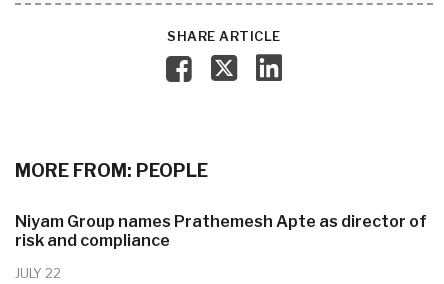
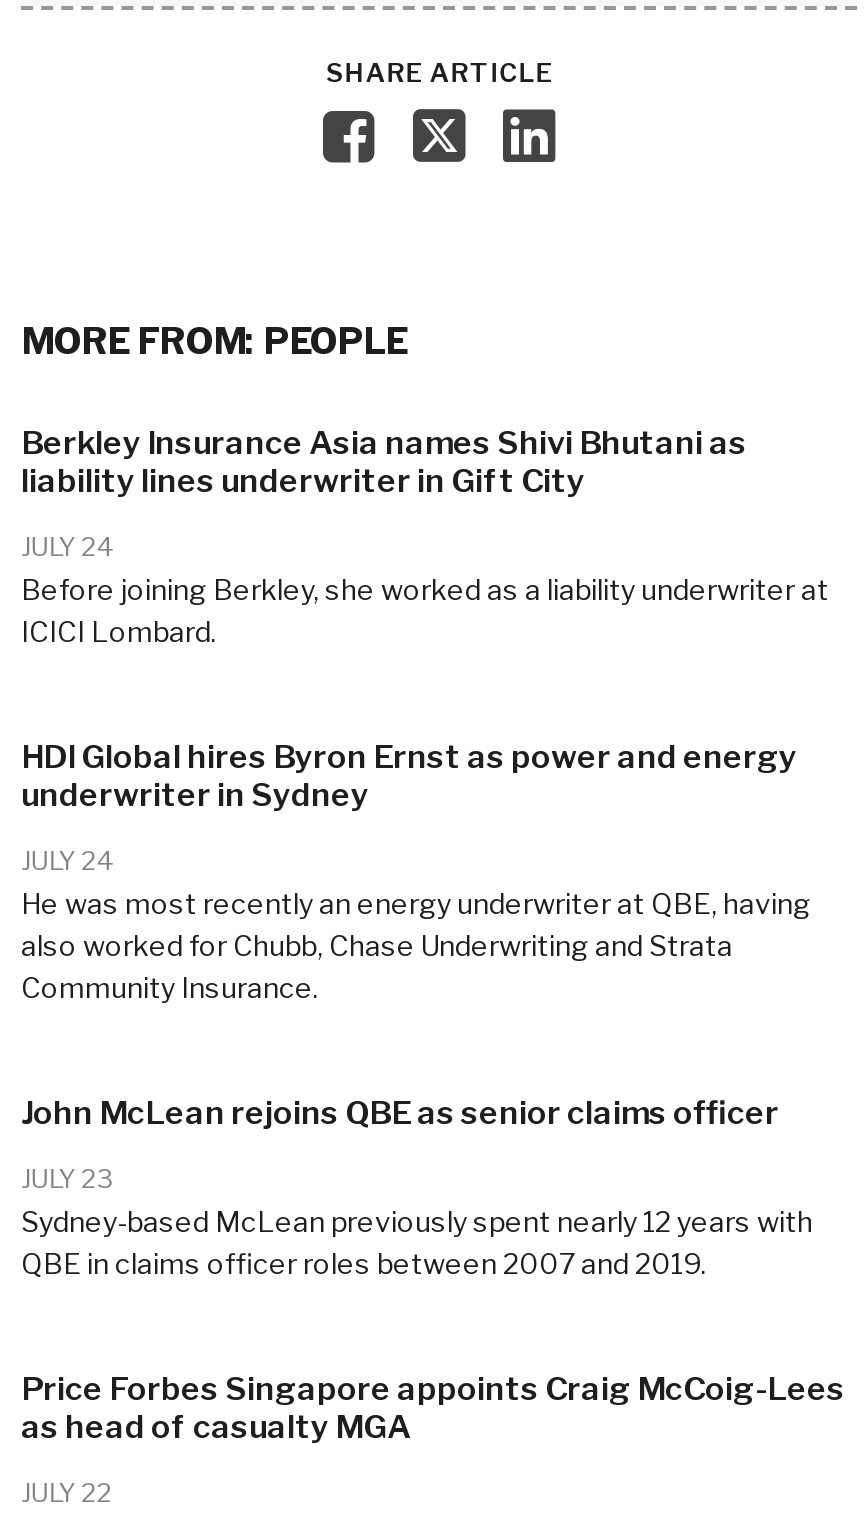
- Niyam Group names Prathemesh Apte as director of
- risk and compliance
+ Berkley Insurance Asia names Shivi Bhutani as
+ liability lines underwriter in Gift City
+ JULY 24
+ Before joining Berkley, she worked as a liability underwriter at
+ ICICI Lombard.
+ HDI Global hires Byron Ernst as power and energy
+ underwriter in Sydney
+ JULY 24
+ He was most recently an energy underwriter at QBE, having
+ also worked for Chubb, Chase Underwriting and Strata
+ Community Insurance.
+ John McLean rejoins QBE as senior claims officer
+ JULY 23
+ Sydney-based McLean previously spent nearly 12 years with
+ QBE in claims officer roles between 2007 and 2019.
+ Price Forbes Singapore appoints Craig McCoig-Lees
+ as head of casualty MGA
